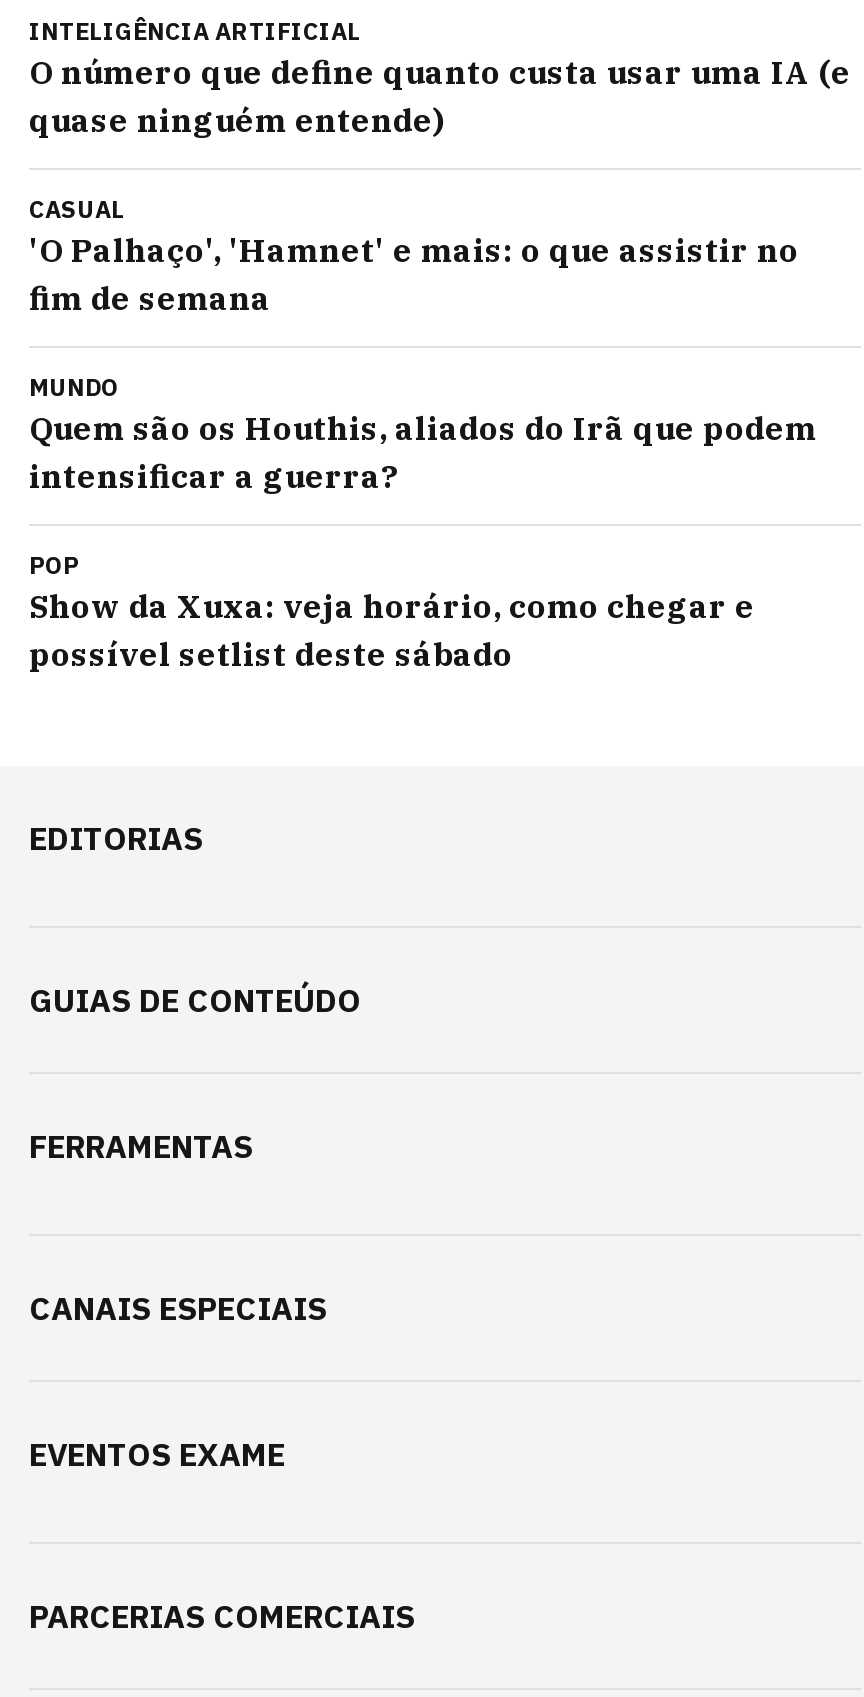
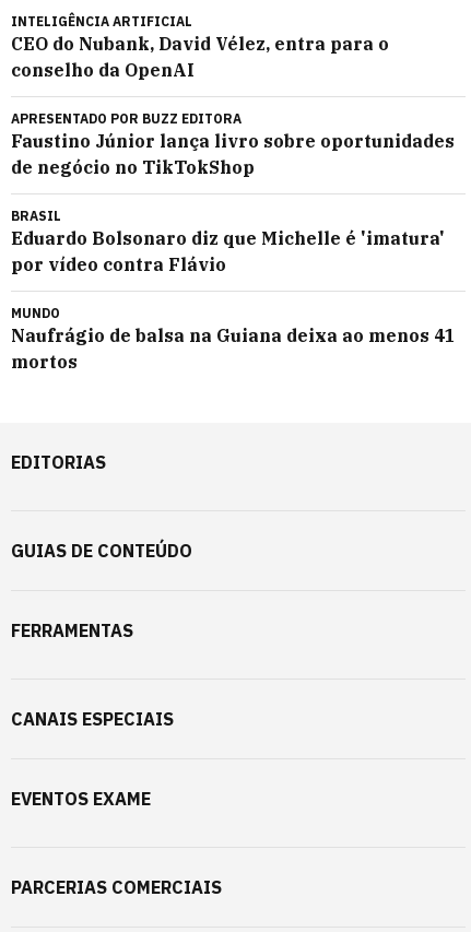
- O número que define quanto custa usar uma IA (e
- quase ninguém entende)
- CASUAL
- 'O Palhaço', 'Hamnet' e mais: o que assistir no
- fim de semana
+ CEO do Nubank, David Vélez, entra para o
+ conselho da OpenAI
+ APRESENTADO POR BUZZ EDITORA
+ Faustino Júnior lança livro sobre oportunidades
+ de negócio no TikTokShop
+ BRASIL
+ Eduardo Bolsonaro diz que Michelle é 'imatura'
+ por vídeo contra Flávio

moved down: MUNDO

- Quem são os Houthis, aliados do Irã que podem
- intensificar a guerra?
- POP
- Show da Xuxa: veja horário, como chegar e
- possível setlist deste sábado
+ Naufrágio de balsa na Guiana deixa ao menos 41
+ mortos
